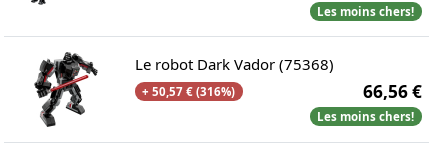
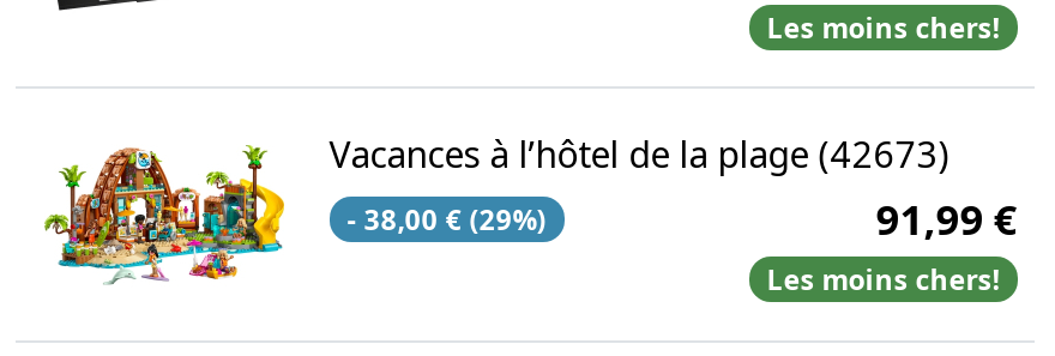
- [image]
- Le robot Dark Vador (75368)
+ [image]
+ Vacances à l’hôtel de la plage (42673)

- + 50,57 € (316%)
- 66,56 €
+ - 38,00 € (29%)
+ 91,99 €
